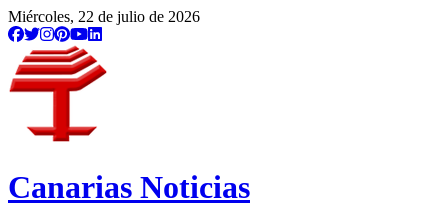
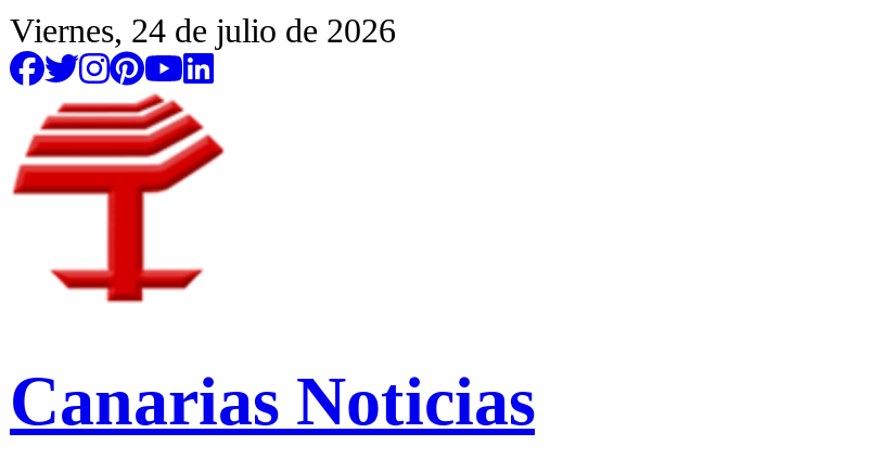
- Miércoles, 22 de julio de 2026
+ Viernes, 24 de julio de 2026
